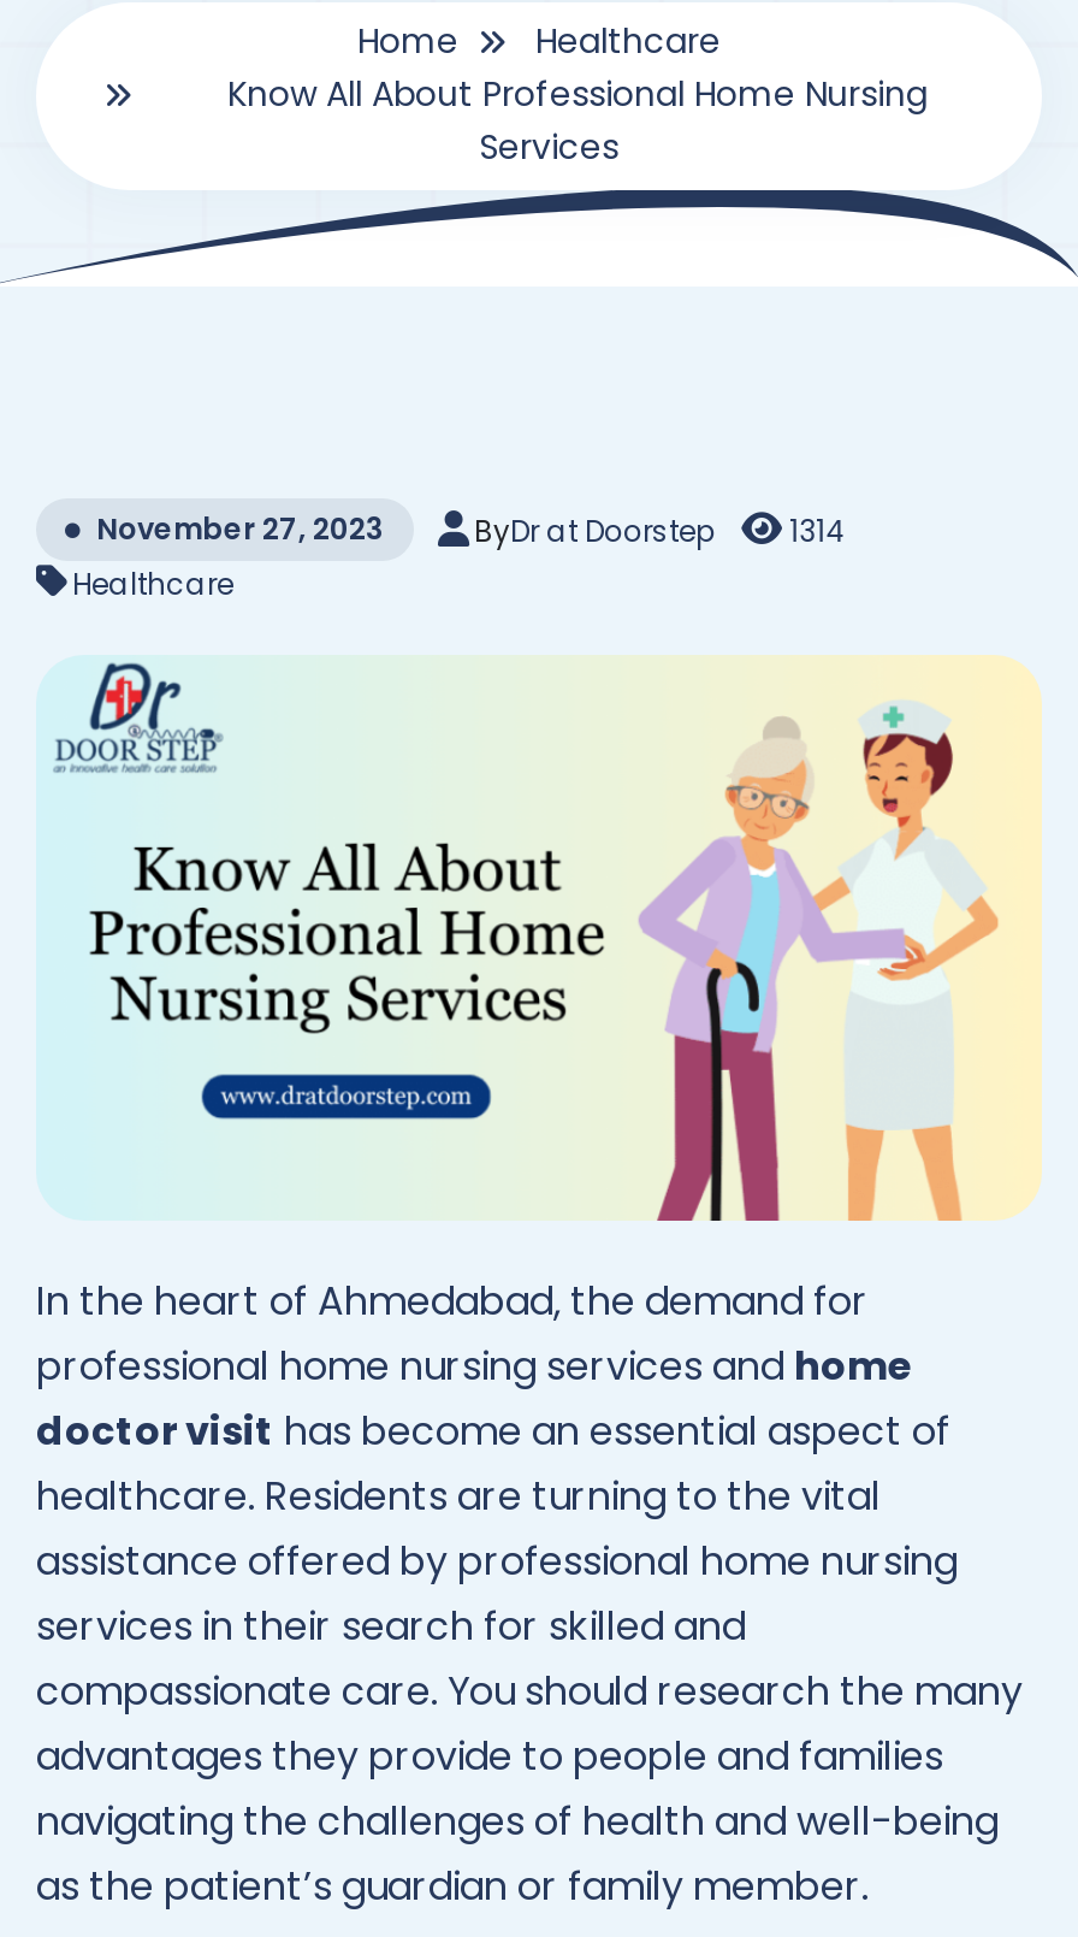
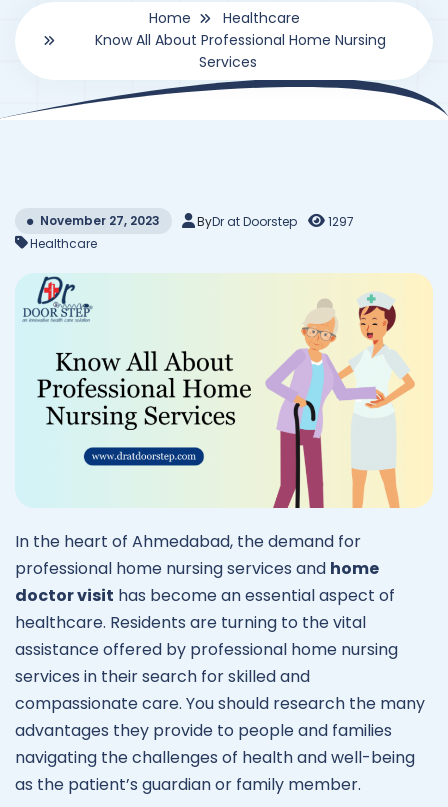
- ByDr at Doorstep 1314
+ ByDr at Doorstep 1297
